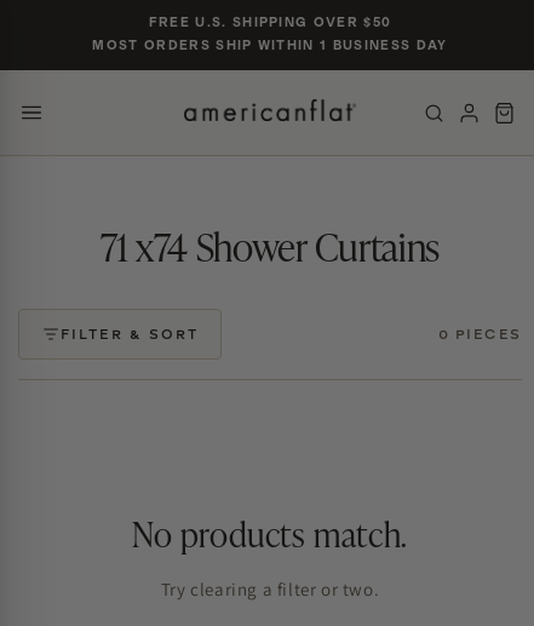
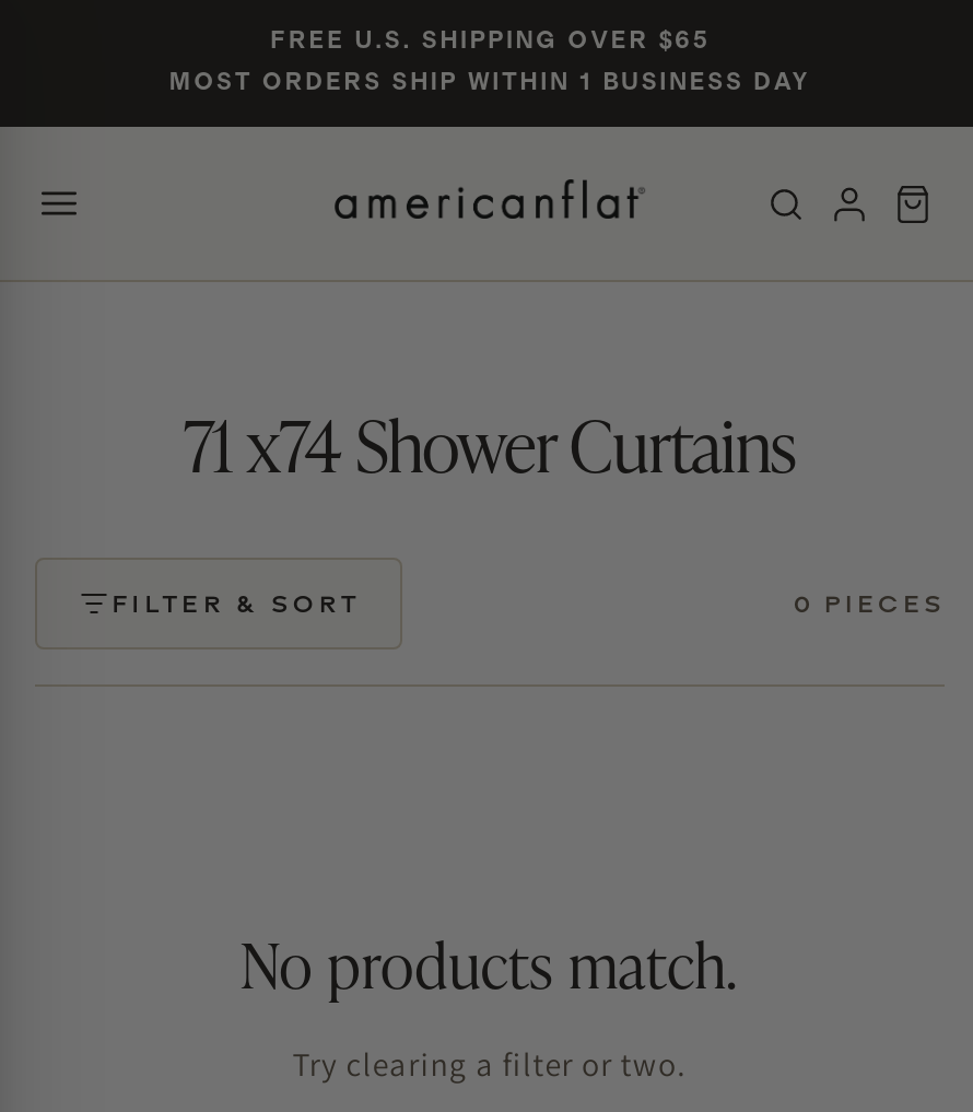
- FREE U.S. SHIPPING OVER $50
+ FREE U.S. SHIPPING OVER $65
